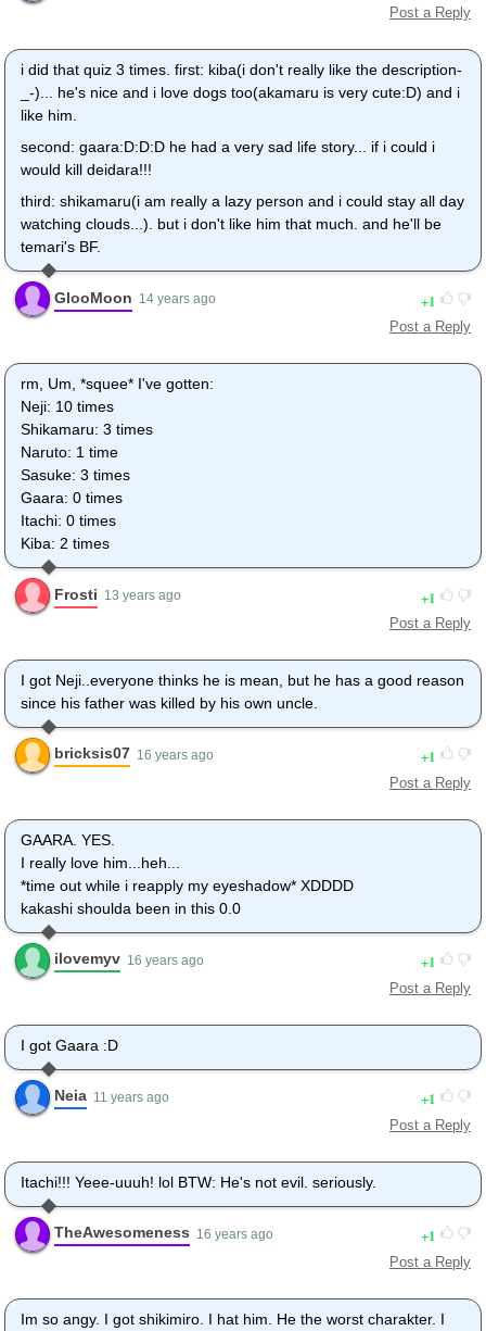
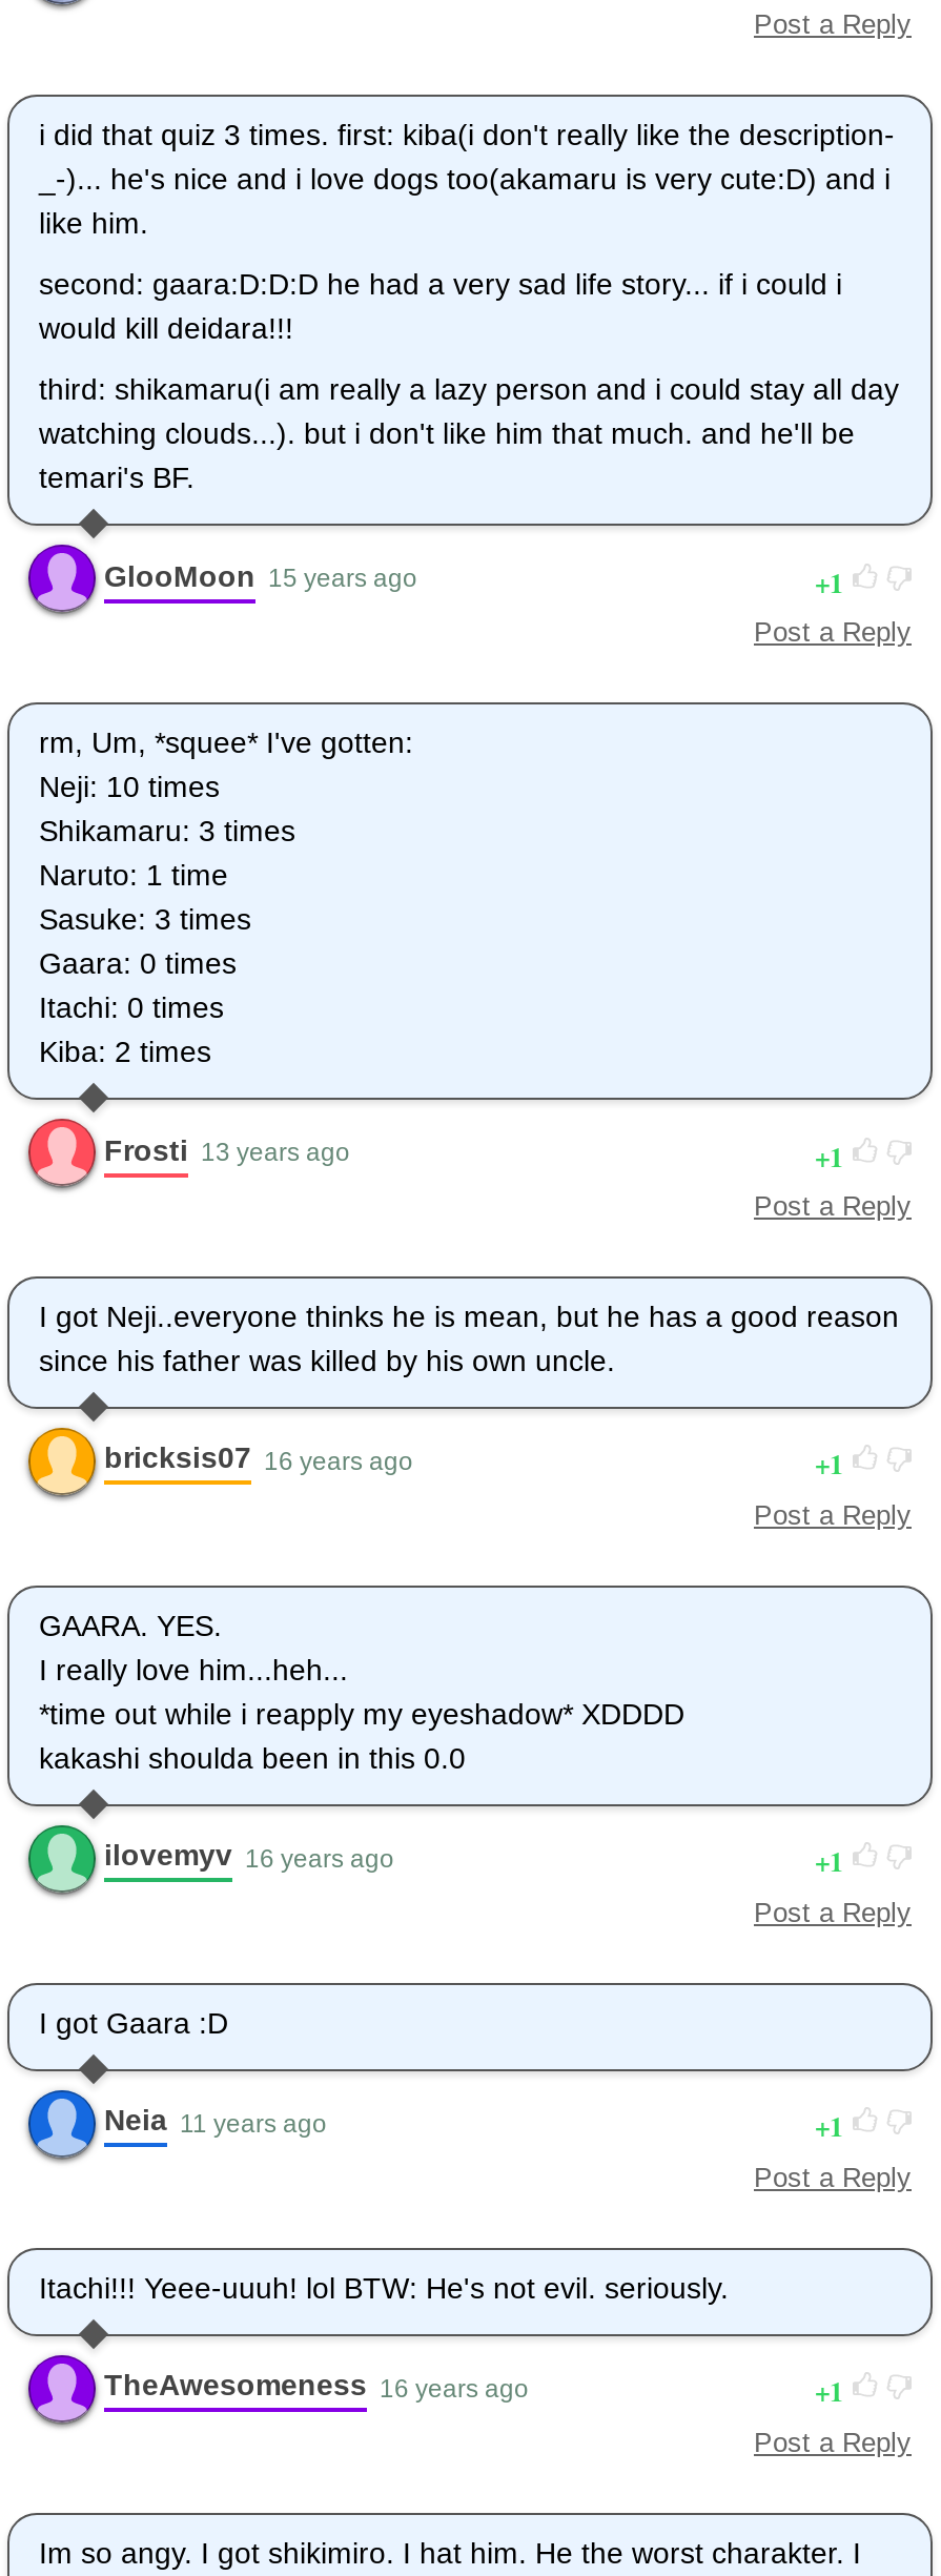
- GlooMoon 14 years ago
+ GlooMoon 15 years ago
